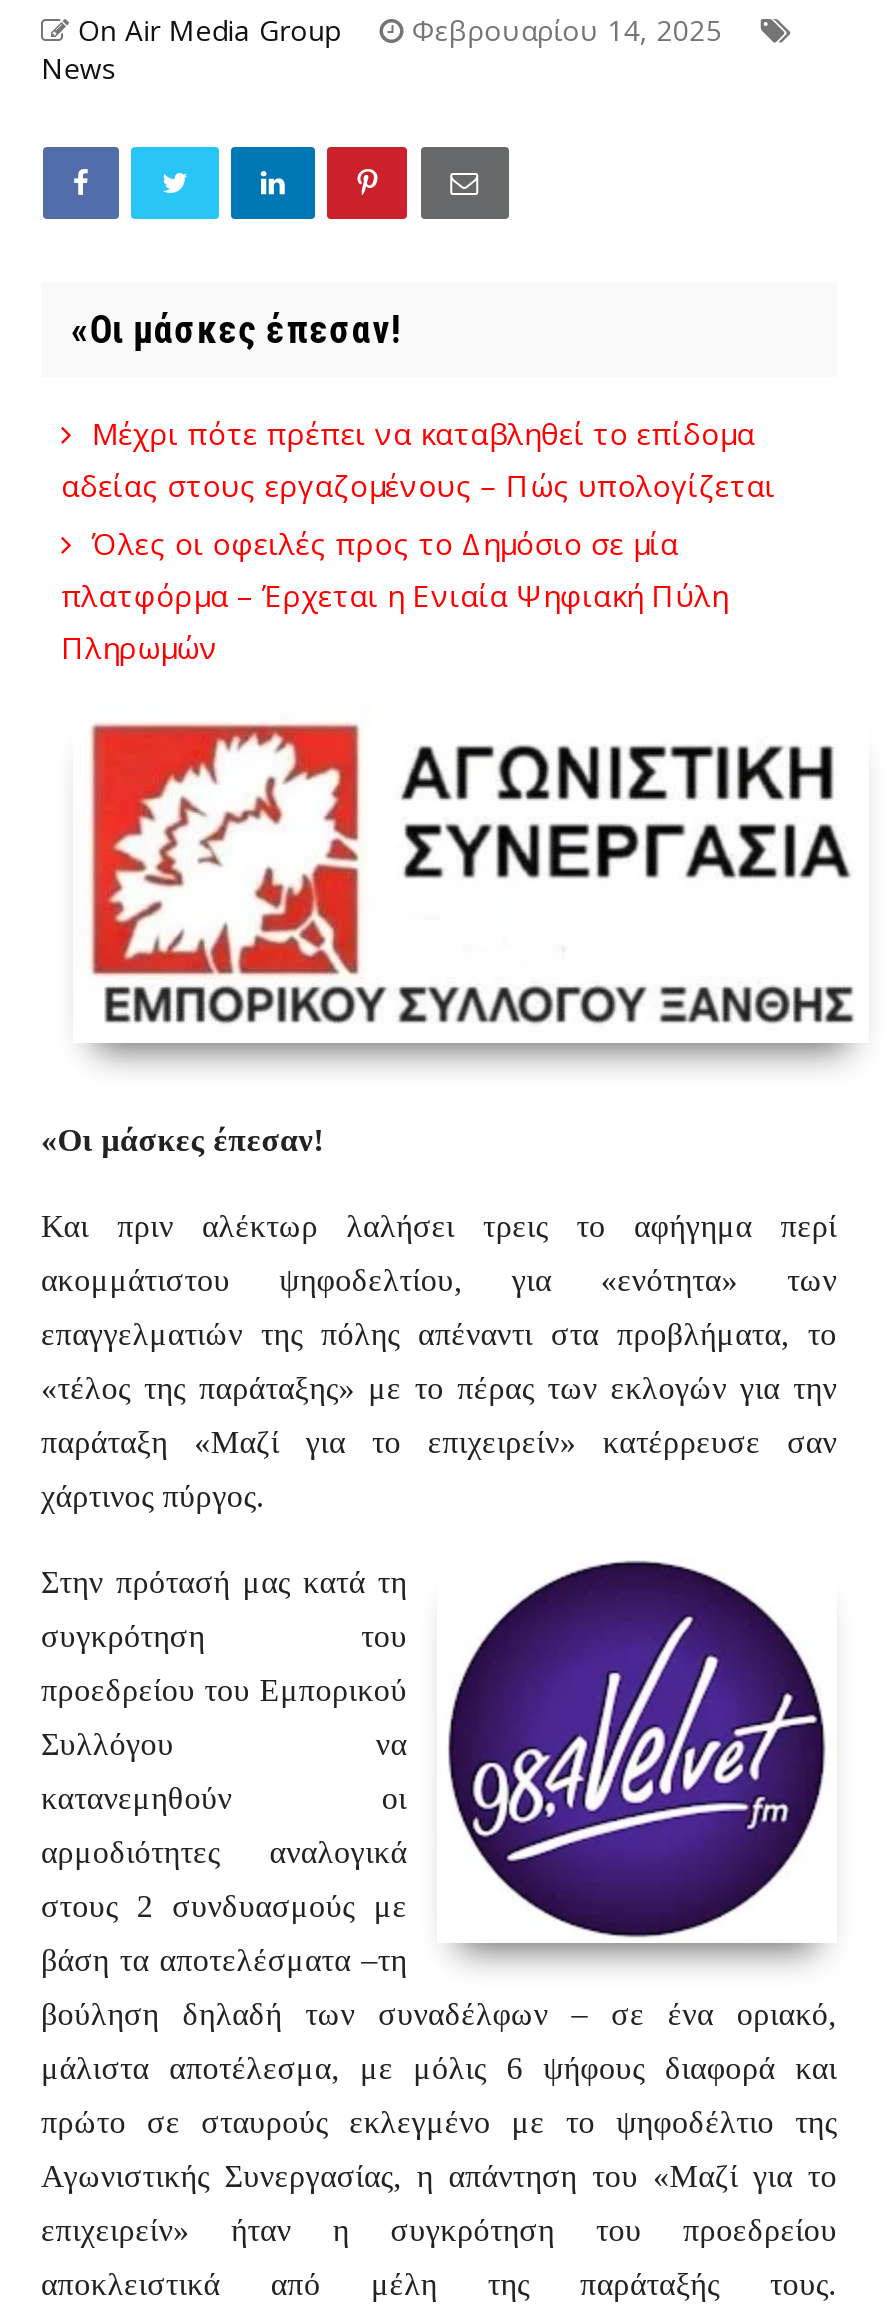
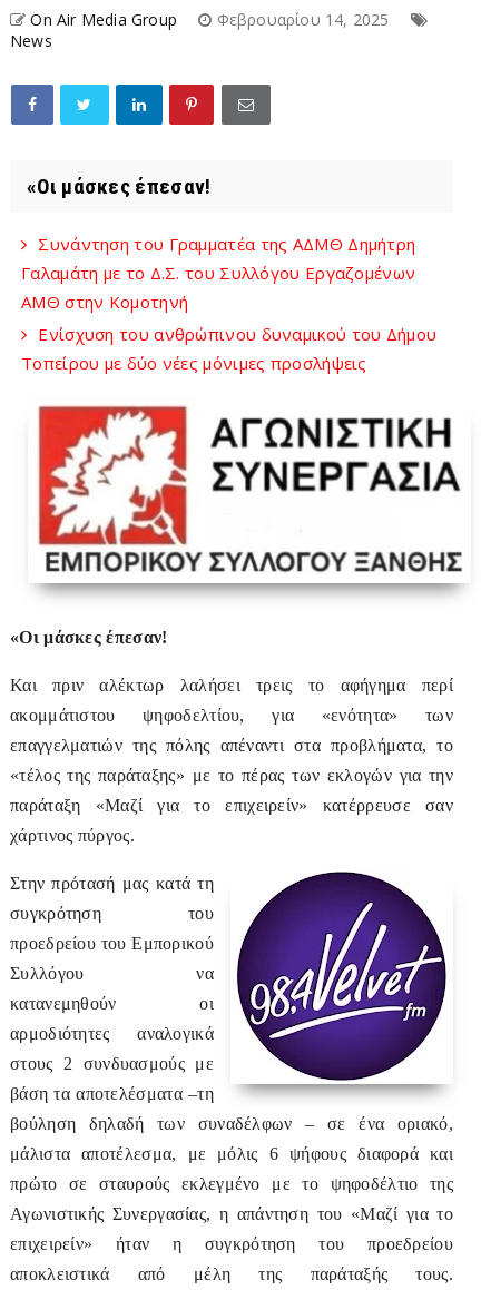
- Μέχρι πότε πρέπει να καταβληθεί το επίδομα
- αδείας στους εργαζομένους – Πώς υπολογίζεται
- Όλες οι οφειλές προς το Δημόσιο σε μία
- πλατφόρμα – Έρχεται η Ενιαία Ψηφιακή Πύλη
- Πληρωμών
+ Συνάντηση του Γραμματέα της ΑΔΜΘ Δημήτρη
+ Γαλαμάτη με το Δ.Σ. του Συλλόγου Εργαζομένων
+ ΑΜΘ στην Κομοτηνή
+ Ενίσχυση του ανθρώπινου δυναμικού του Δήμου
+ Τοπείρου με δύο νέες μόνιμες προσλήψεις
